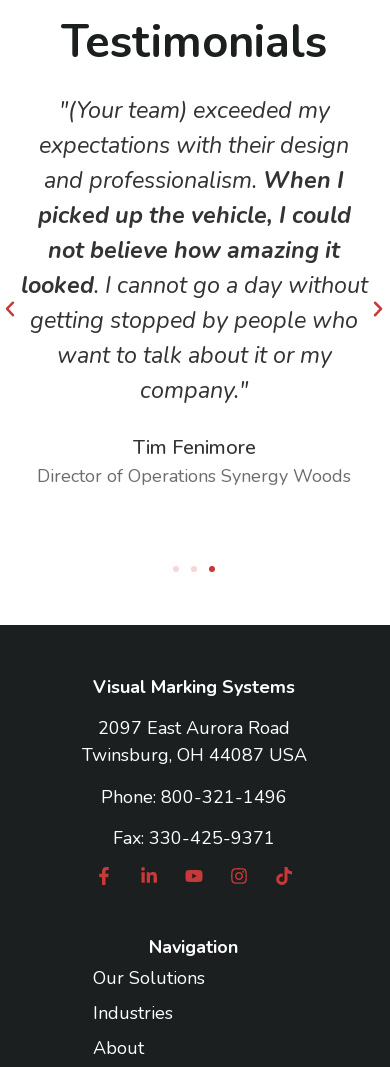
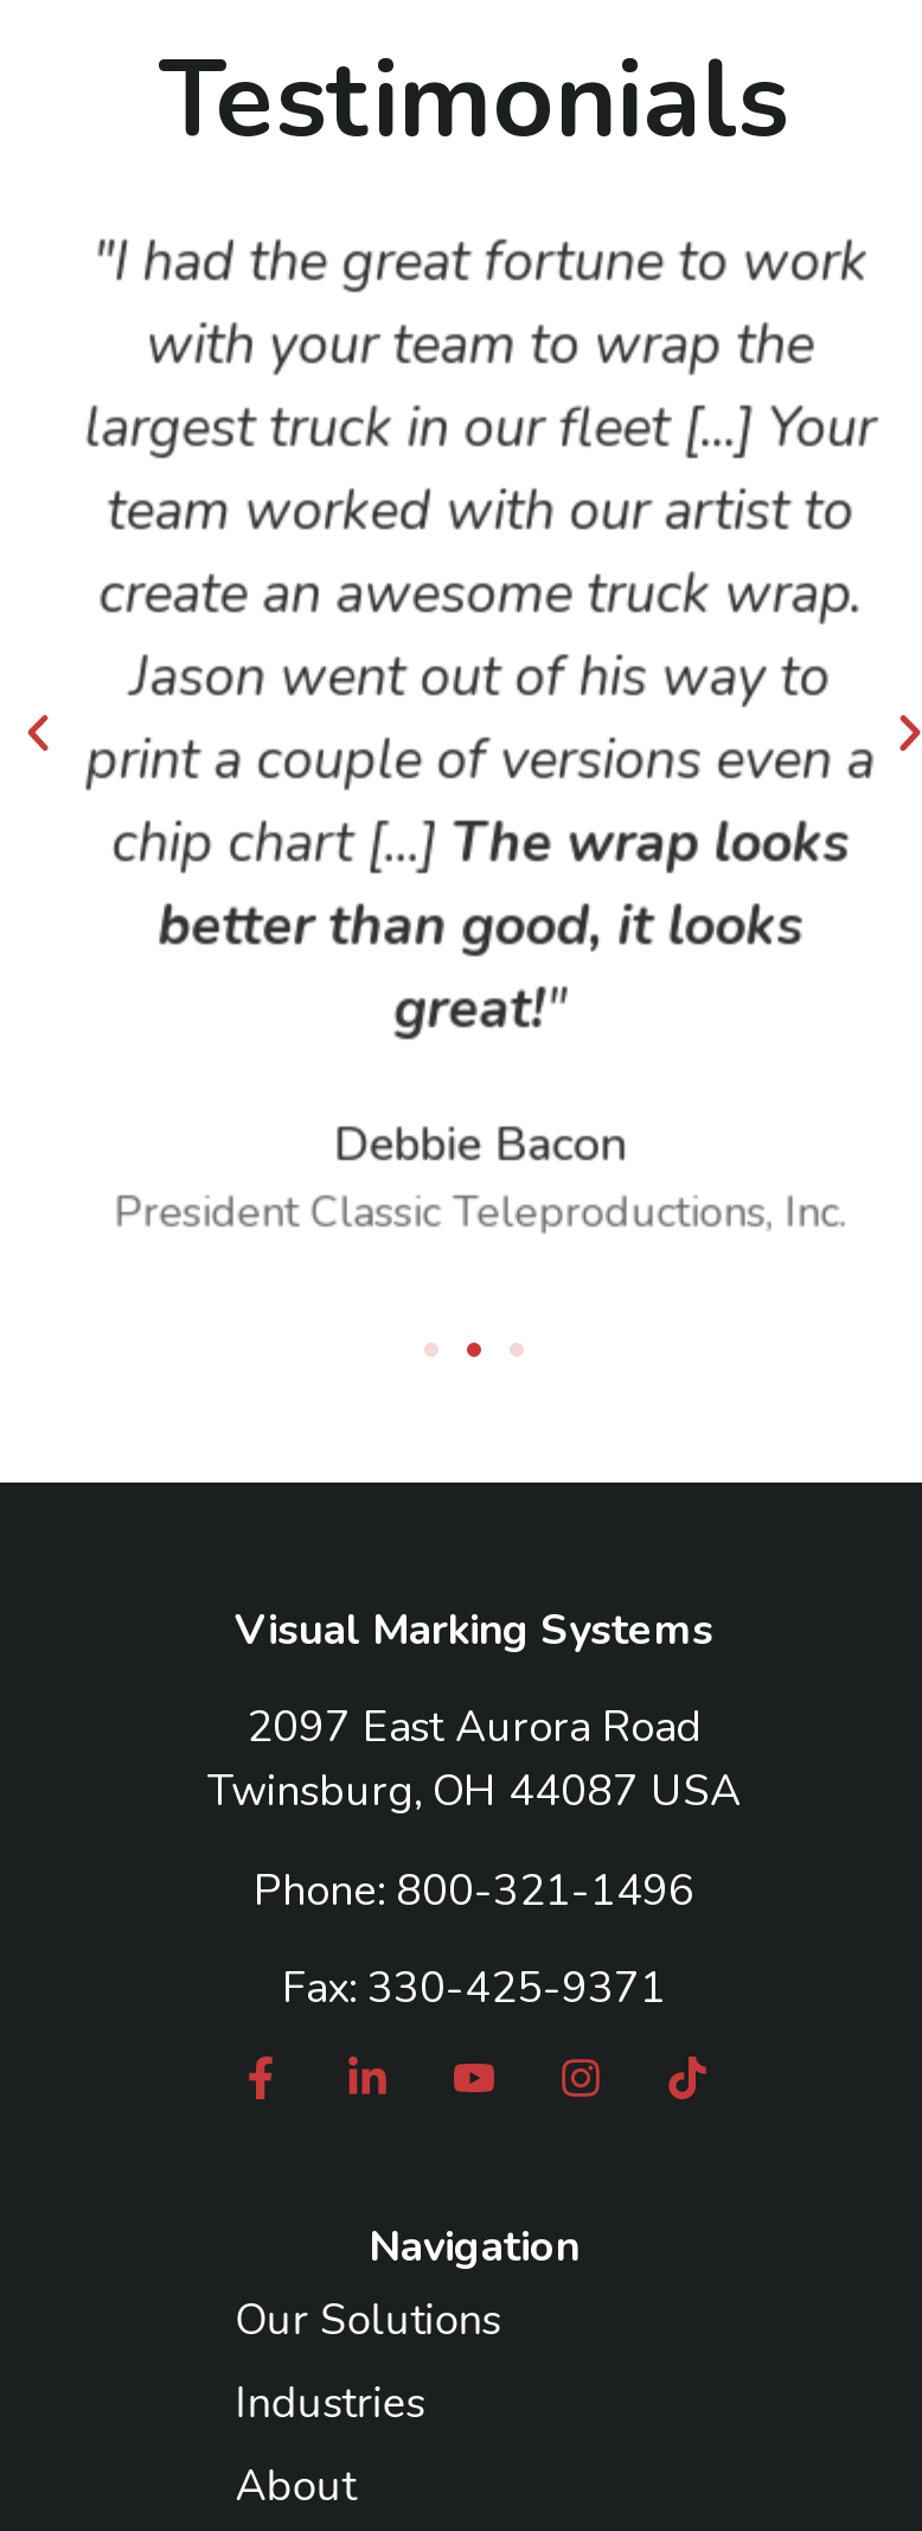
- "(Your team) exceeded my
- expectations with their design
- and professionalism. When I
- picked up the vehicle, I could
- not believe how amazing it
- looked. I cannot go a day without
- getting stopped by people who
- want to talk about it or my
- company."
+ "I had the great fortune to work
+ with your team to wrap the
+ largest truck in our fleet [...] Your
+ team worked with our artist to
+ create an awesome truck wrap.
+ Jason went out of his way to
+ print a couple of versions even a
+ chip chart [...] The wrap looks
+ better than good, it looks
+ great!"

- Tim Fenimore
- Director of Operations Synergy Woods
+ Debbie Bacon
+ President Classic Teleproductions, Inc.
